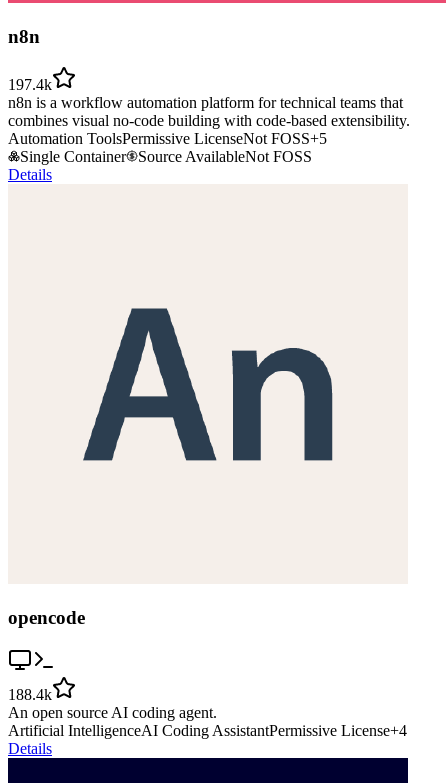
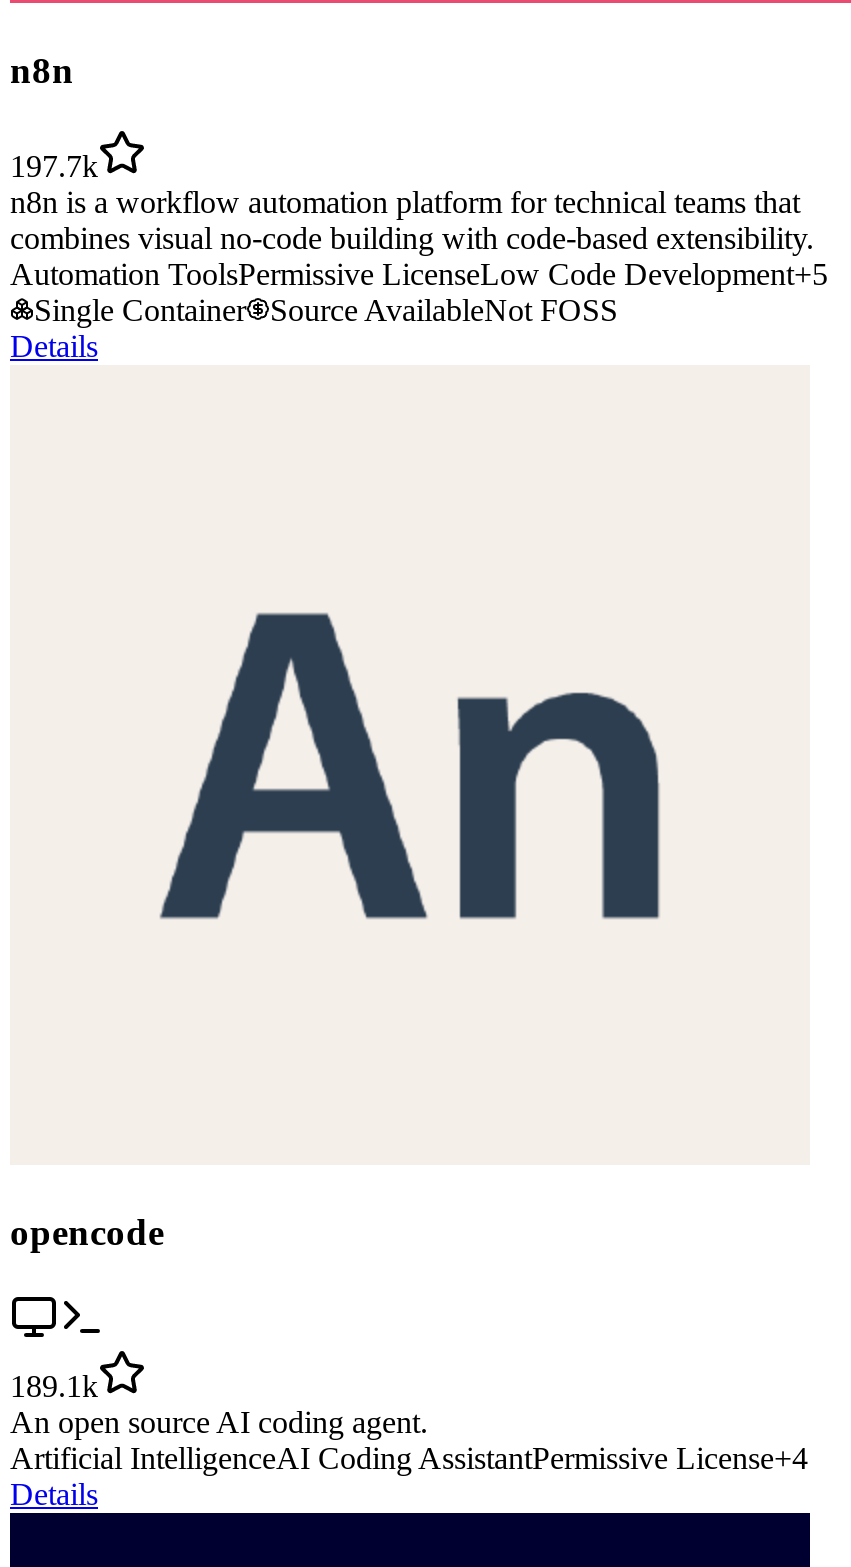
- 197.4k
+ 197.7k

- Automation ToolsPermissive LicenseNot FOSS+5
+ Automation ToolsPermissive LicenseLow Code Development+5

- 188.4k
+ 189.1k
